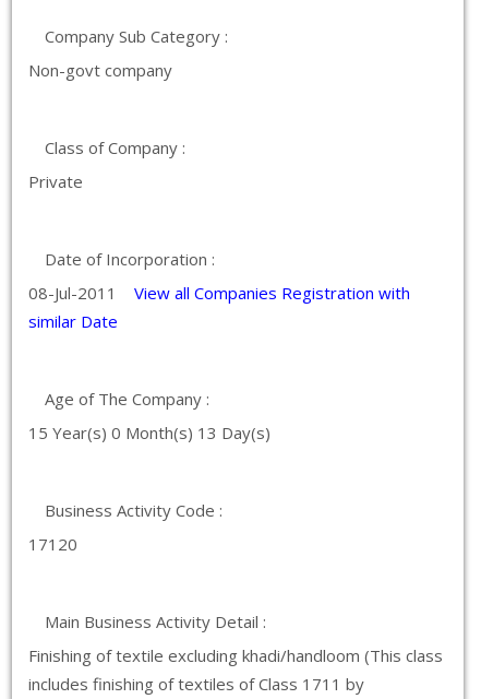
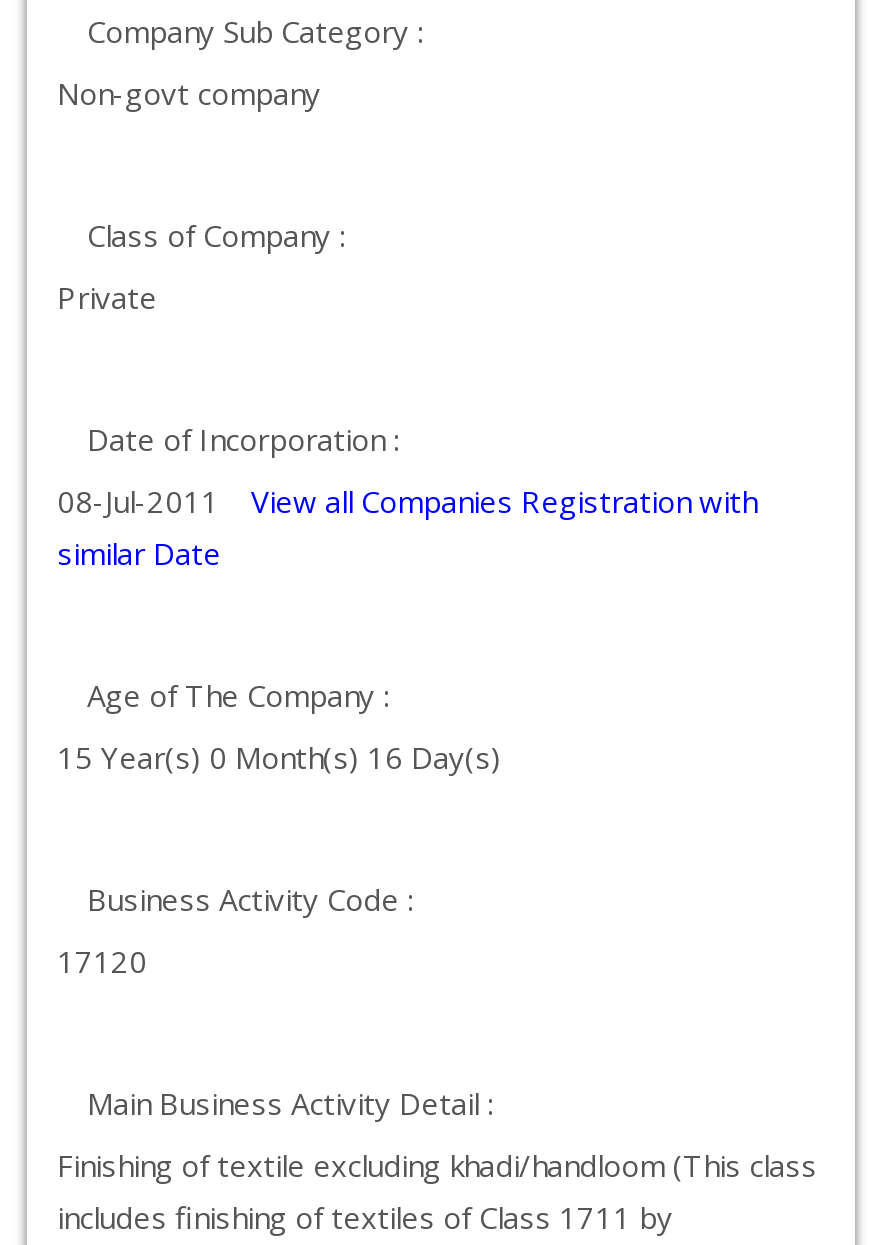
- 15 Year(s) 0 Month(s) 13 Day(s)
+ 15 Year(s) 0 Month(s) 16 Day(s)
